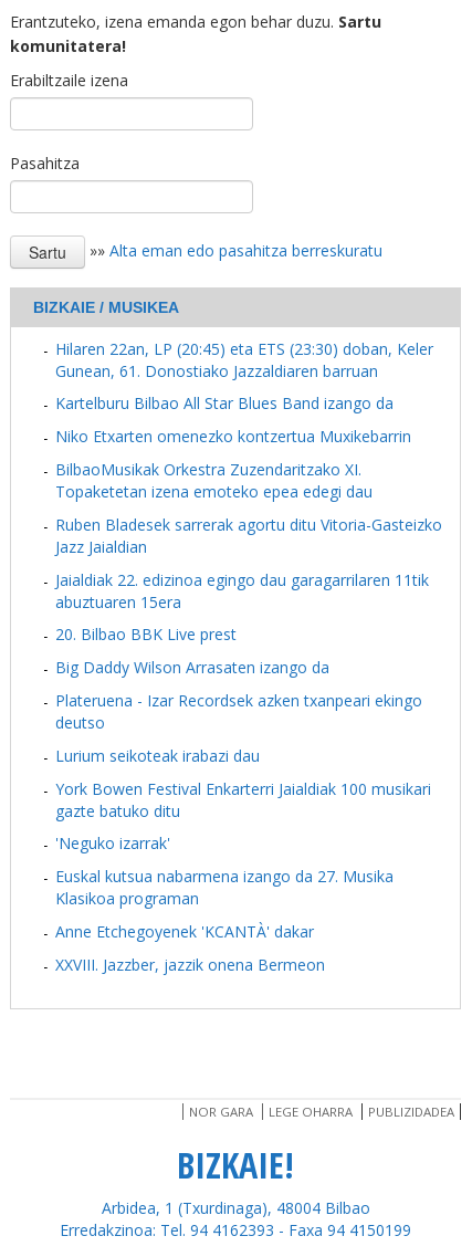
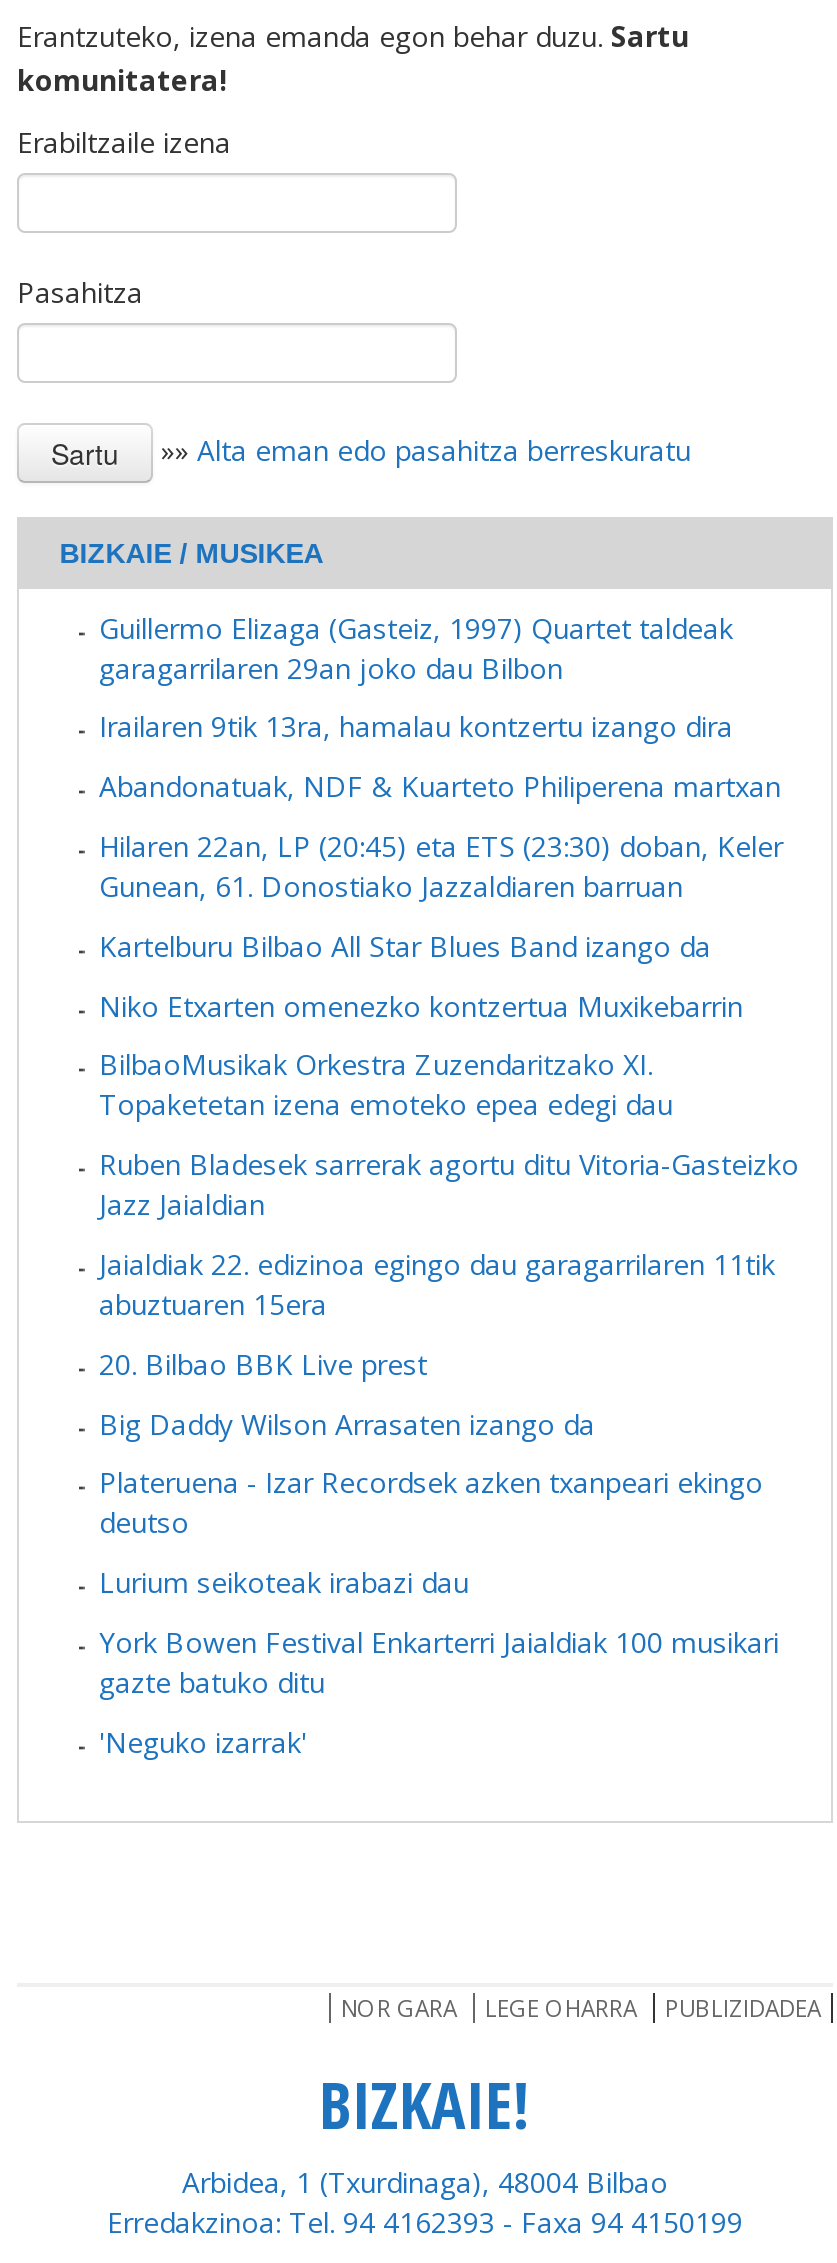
+ Guillermo Elizaga (Gasteiz, 1997) Quartet taldeak
+ garagarrilaren 29an joko dau Bilbon
+ Irailaren 9tik 13ra, hamalau kontzertu izango dira
+ Abandonatuak, NDF & Kuarteto Philiperena martxan

moved down: Hilaren 22an, LP (20:45) eta ETS (23:30) doban, Keler | Gunean, 61. Donostiako Jazzaldiaren barruan | Kartelburu Bilbao All Star Blues Band izango da | ... | gazte batuko ditu | 'Neguko izarrak'

- Euskal kutsua nabarmena izango da 27. Musika
- Klasikoa programan
- Anne Etchegoyenek 'KCANTÀ' dakar
- XXVIII. Jazzber, jazzik onena Bermeon
